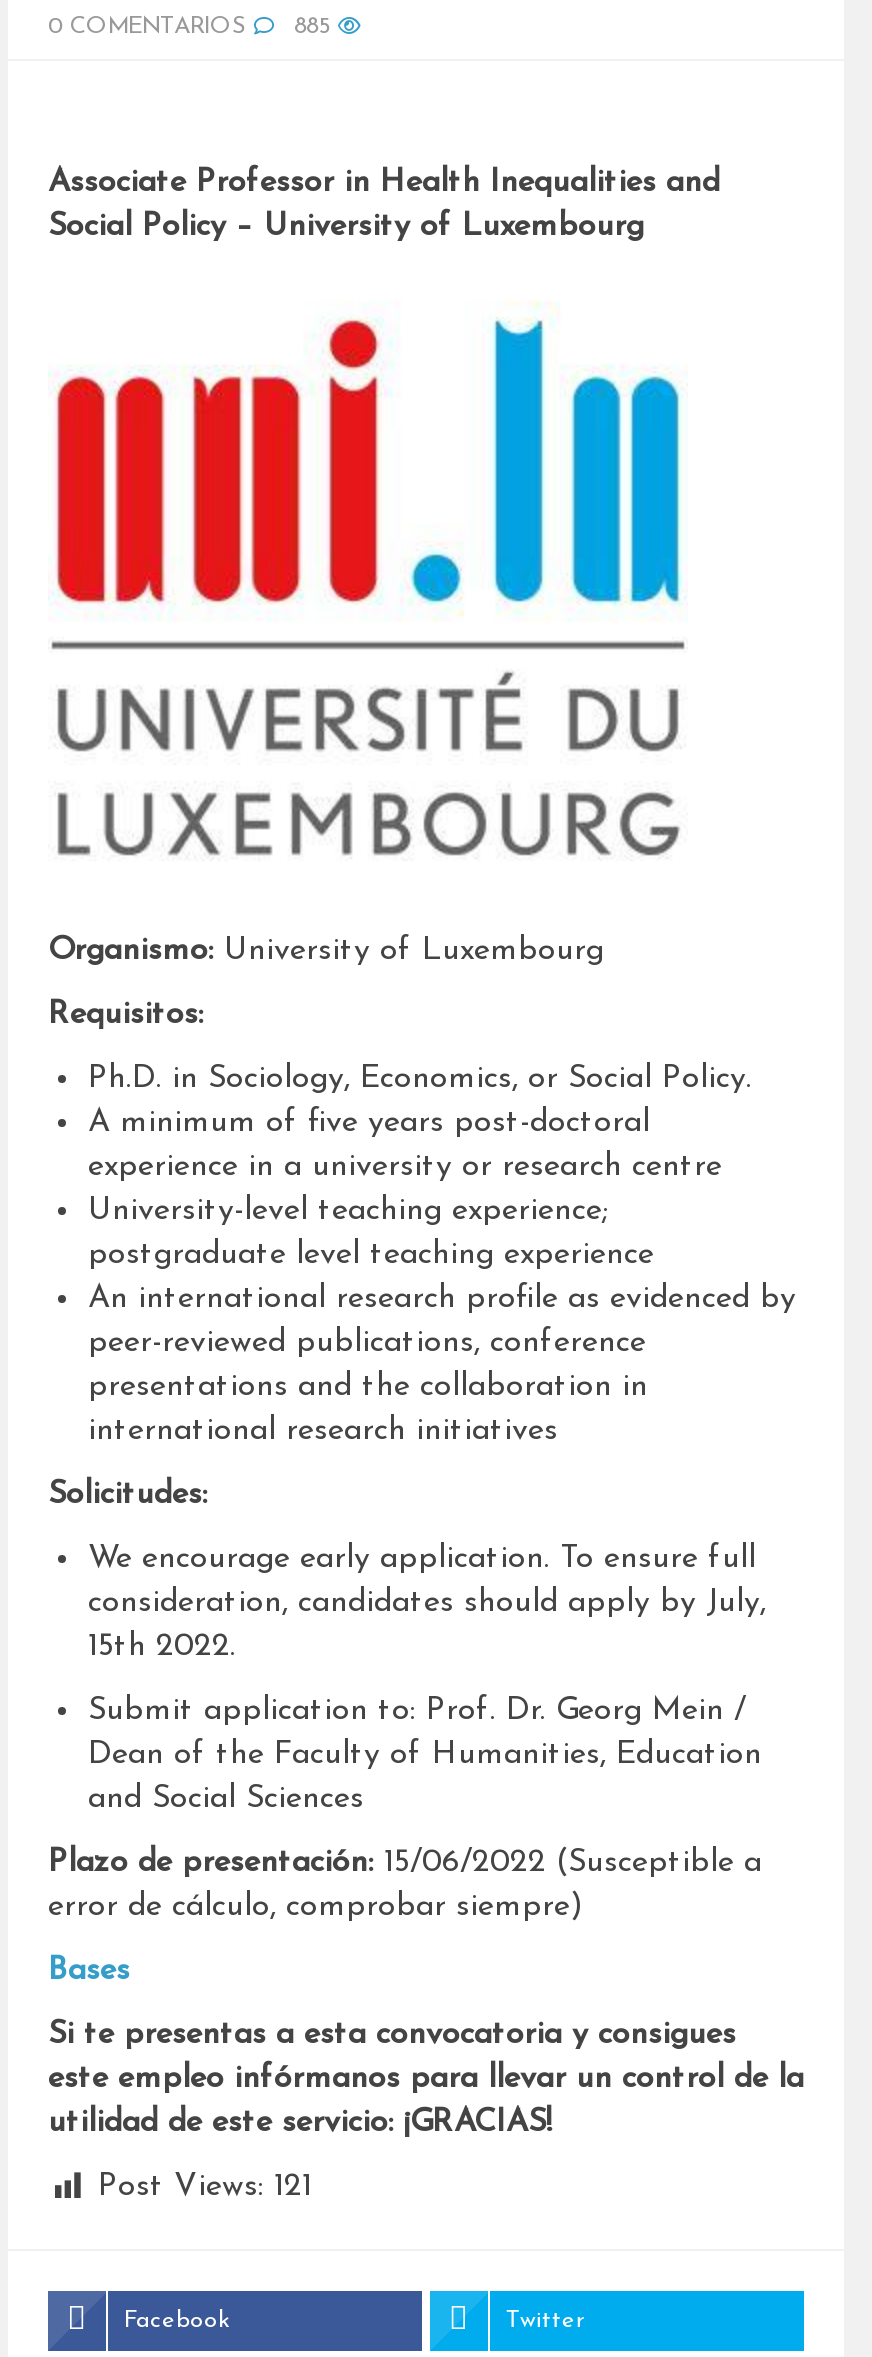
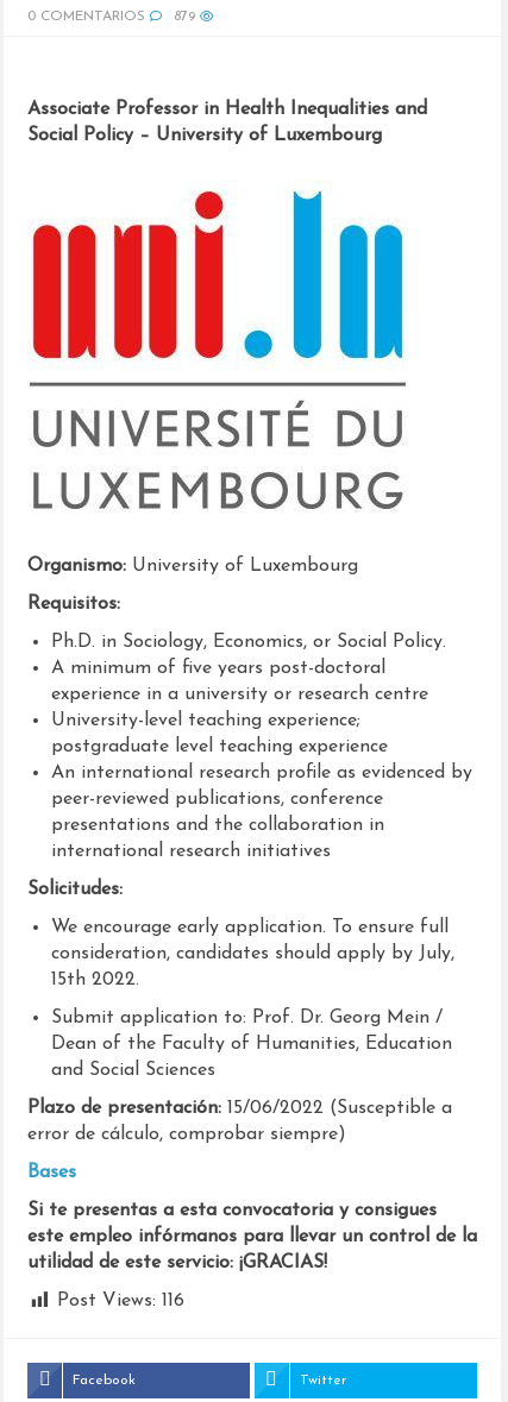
- 885
+ 879

- Post Views: 121
+ Post Views: 116
